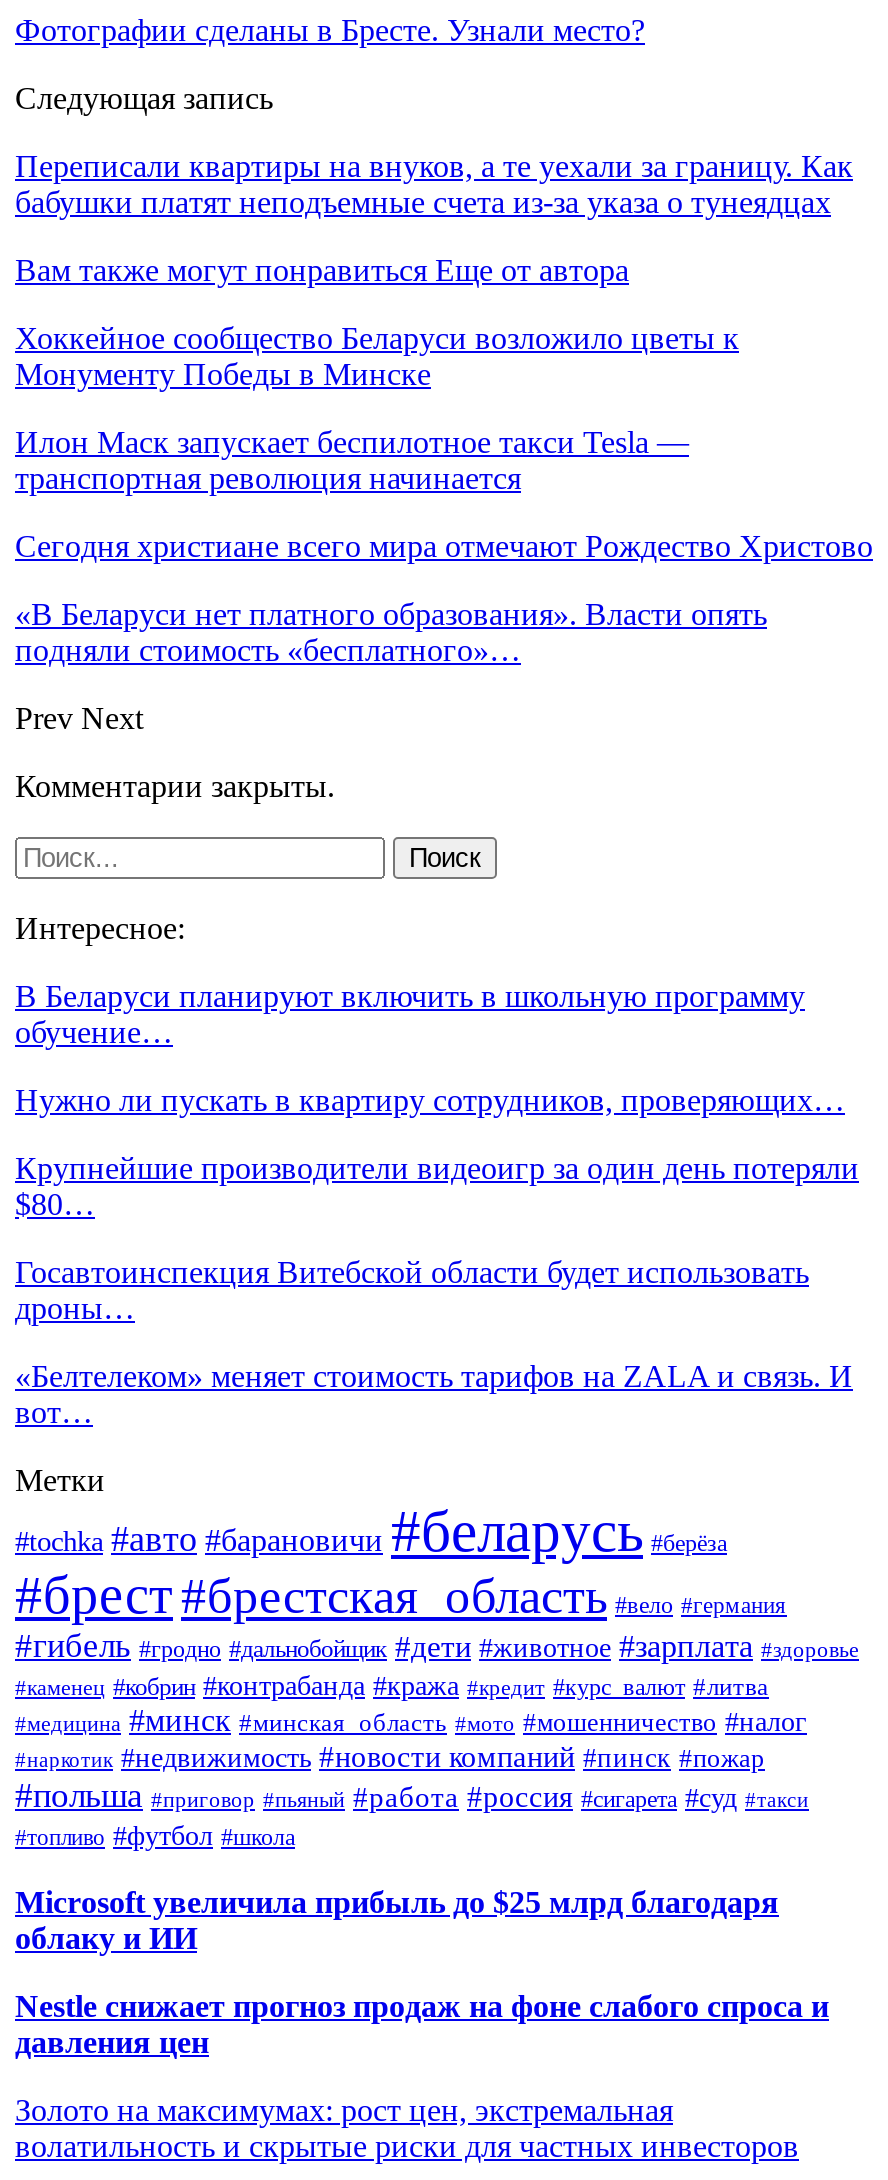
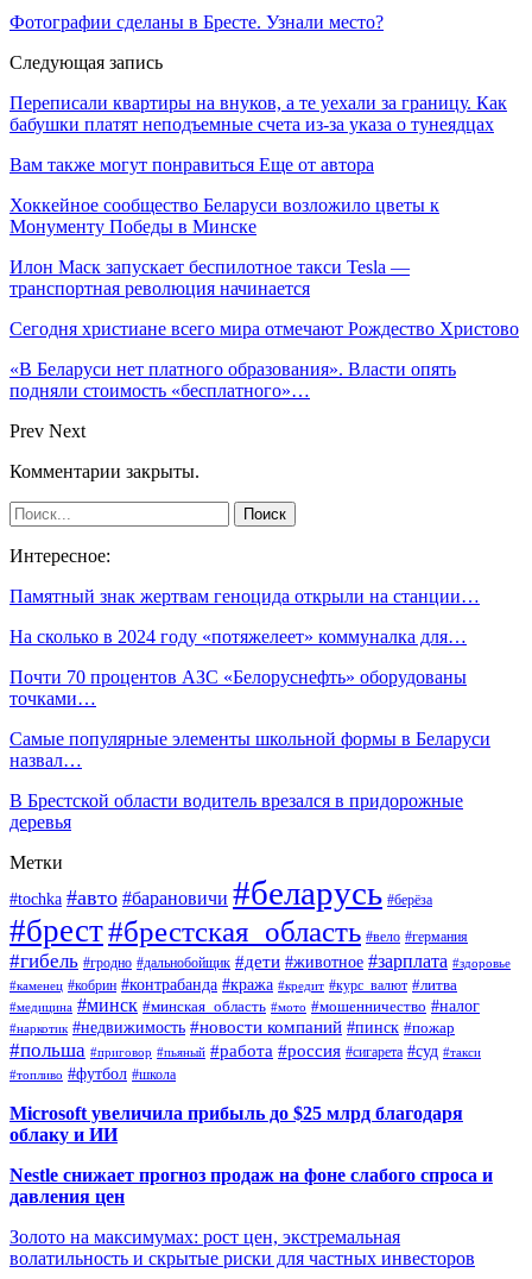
- В Беларуси планируют включить в школьную программу
- обучение…
+ Памятный знак жертвам геноцида открыли на станции…

- Нужно ли пускать в квартиру сотрудников, проверяющих…
+ На сколько в 2024 году «потяжелеет» коммуналка для…

- Крупнейшие производители видеоигр за один день потеряли
- $80…
+ Почти 70 процентов АЗС «Белоруснефть» оборудованы
+ точками…

- Госавтоинспекция Витебской области будет использовать
- дроны…
+ Самые популярные элементы школьной формы в Беларуси
+ назвал…

- «Белтелеком» меняет стоимость тарифов на ZALA и связь. И
- вот…
+ В Брестской области водитель врезался в придорожные
+ деревья
